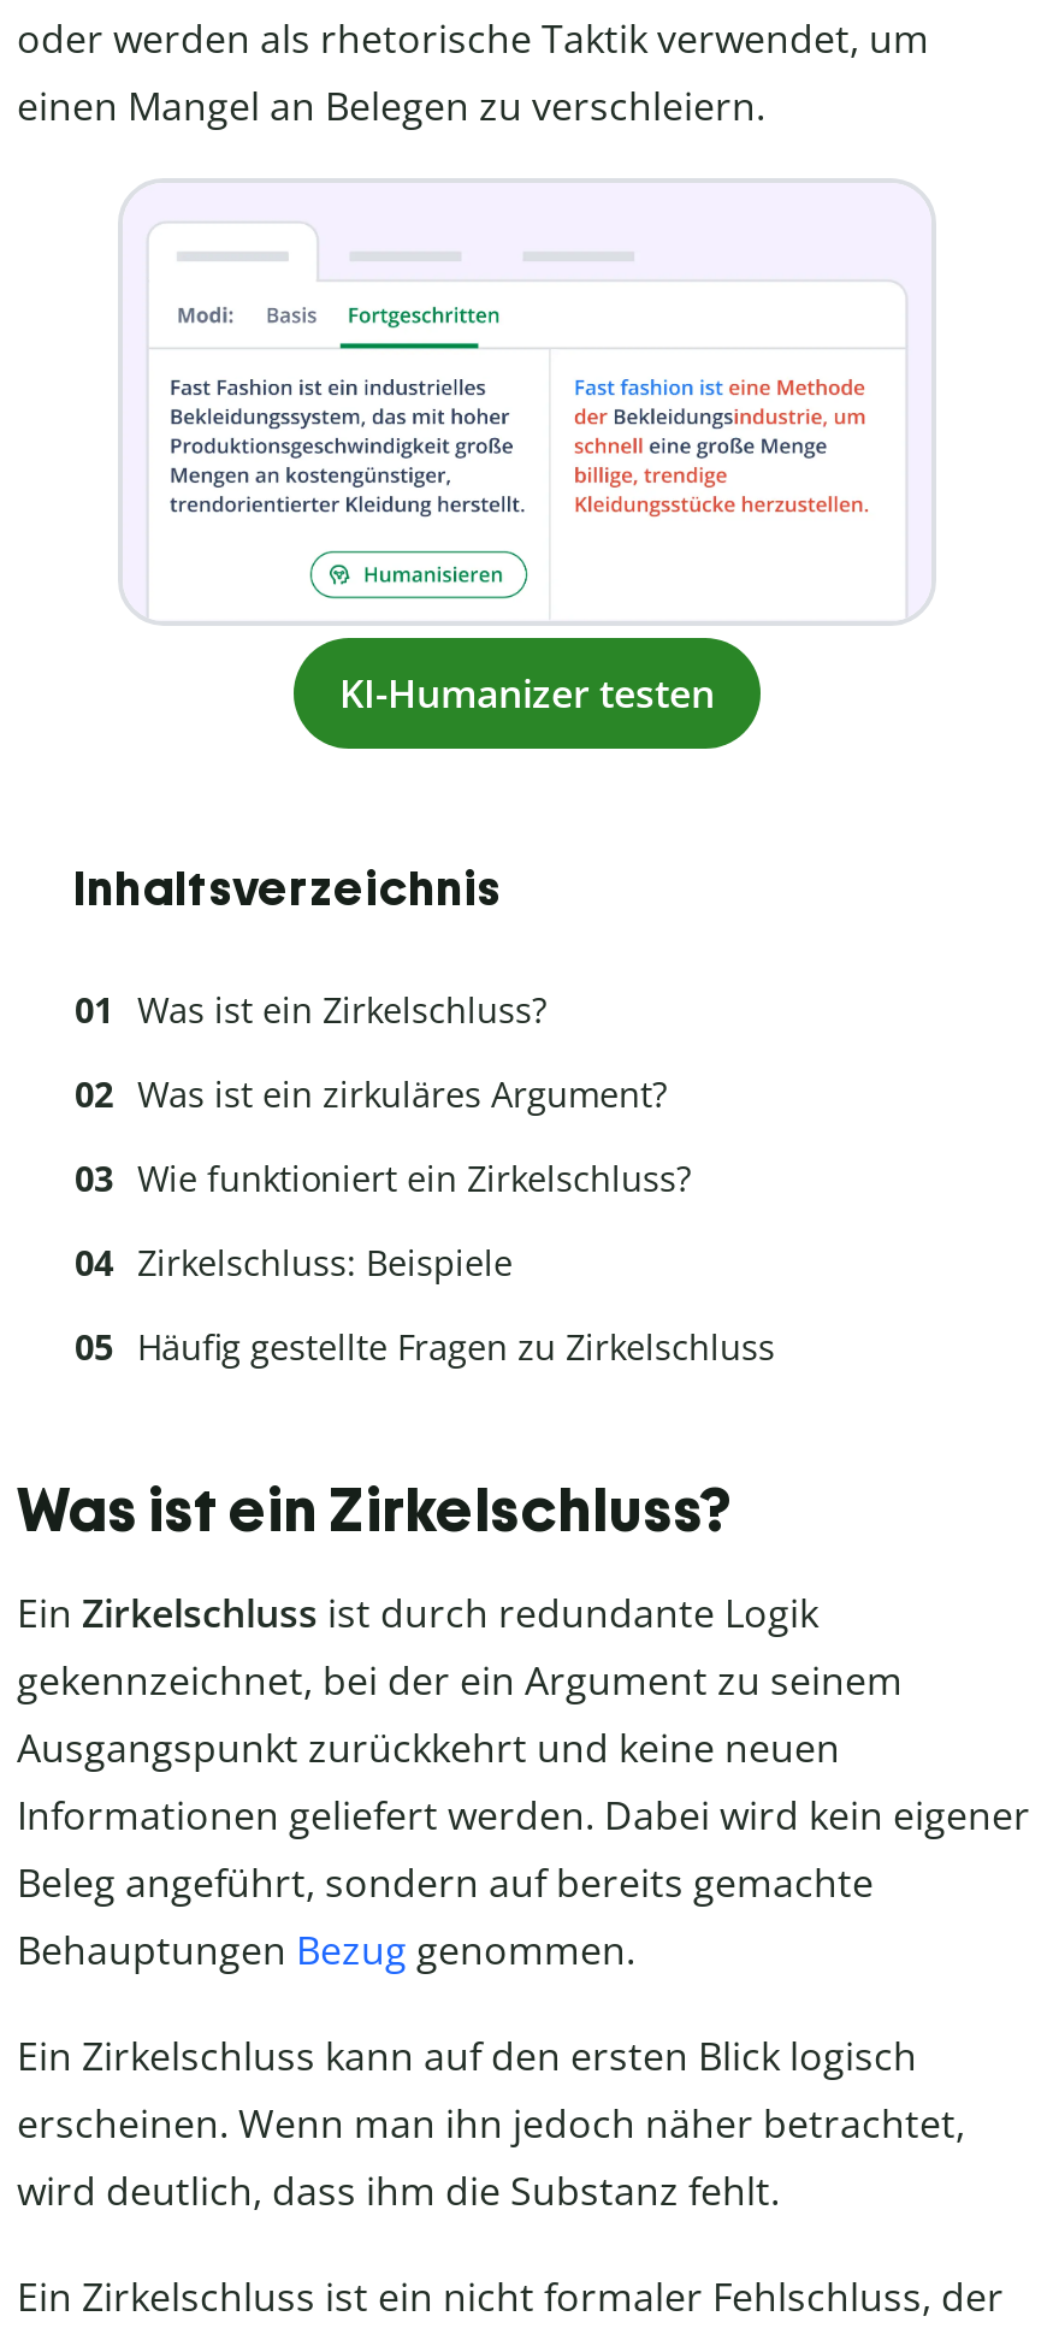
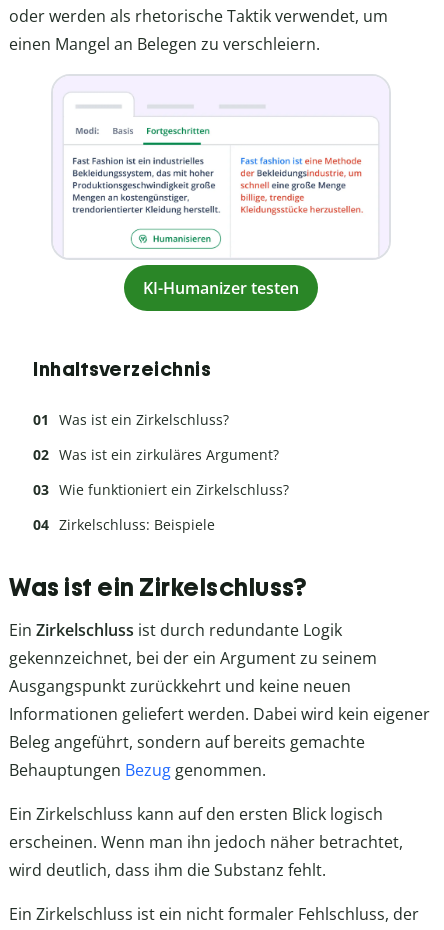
- Häufig gestellte Fragen zu Zirkelschluss
